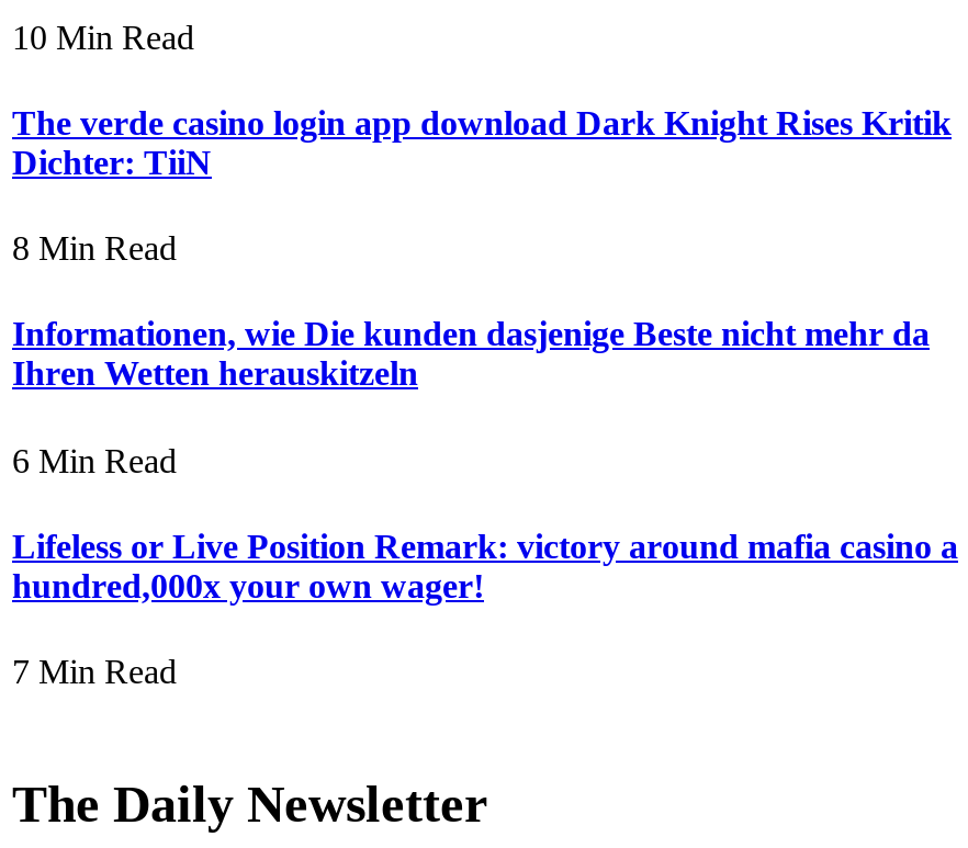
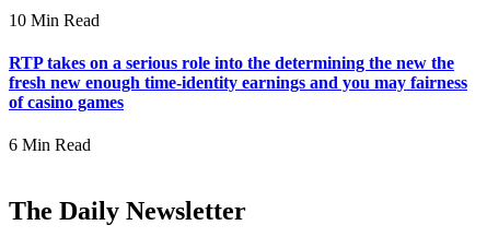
- The verde casino login app download Dark Knight Rises Kritik
- Dichter: TiiN
- 8 Min Read
- Informationen, wie Die kunden dasjenige Beste nicht mehr da
- Ihren Wetten herauskitzeln
+ RTP takes on a serious role into the determining the new the
+ fresh new enough time-identity earnings and you may fairness
+ of casino games

- Lifeless or Live Position Remark: victory around mafia casino a
- hundred,000x your own wager!
- 7 Min Read
